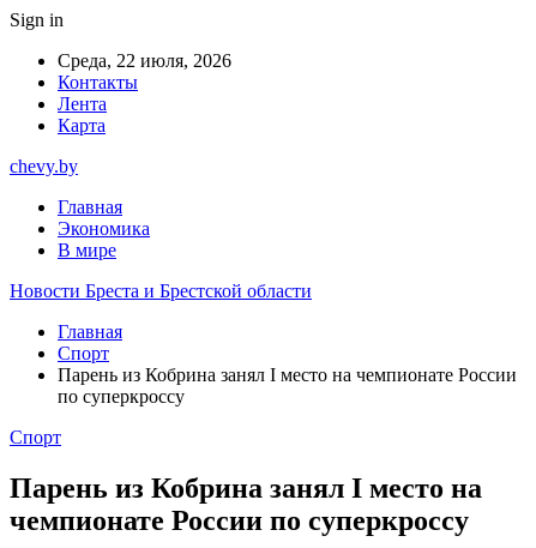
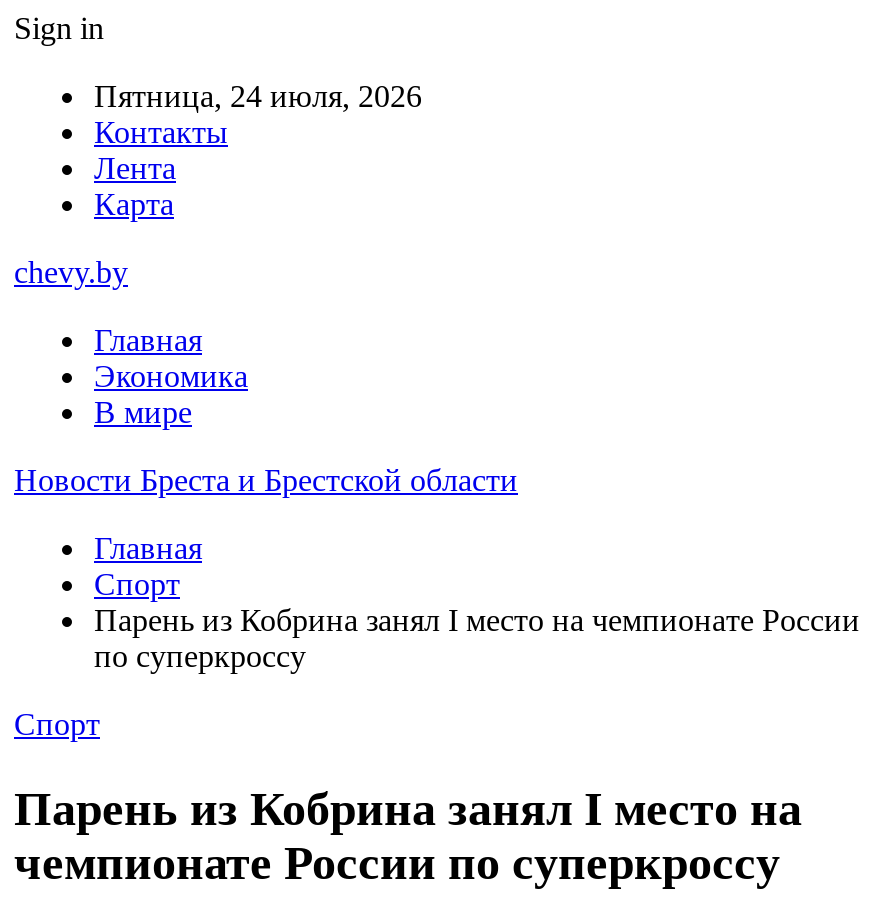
- Среда, 22 июля, 2026
+ Пятница, 24 июля, 2026
